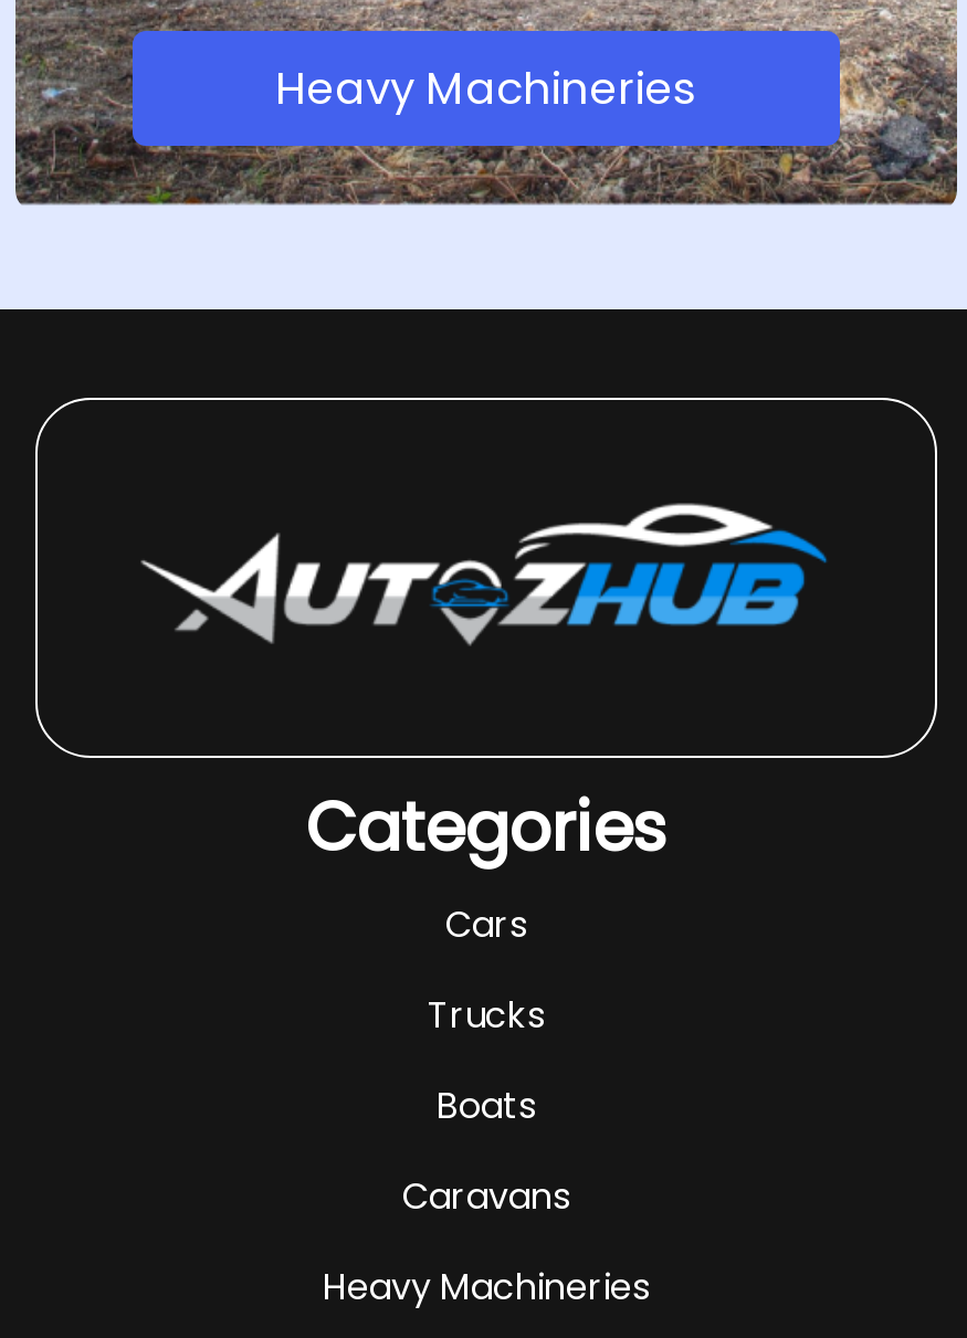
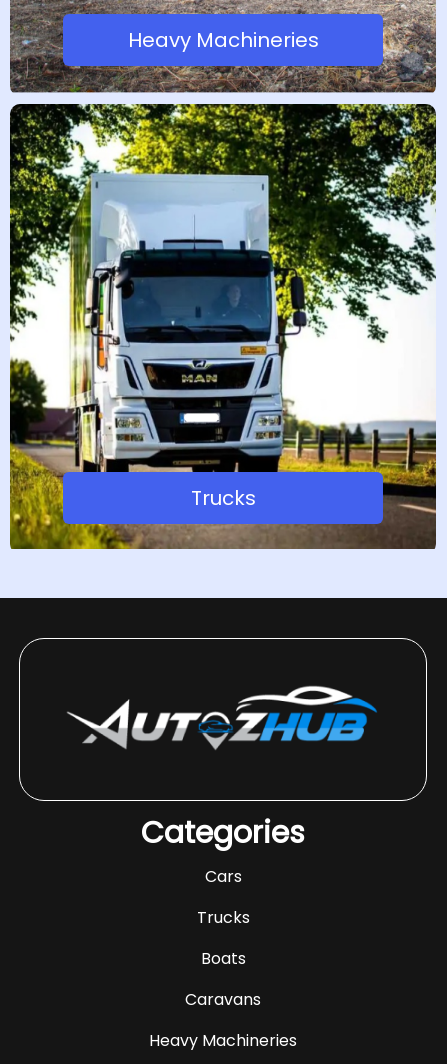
+ [image]
+ Trucks
